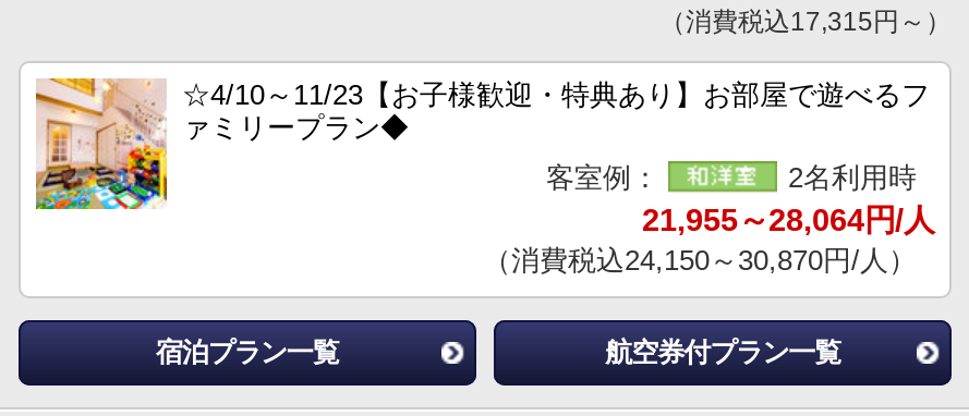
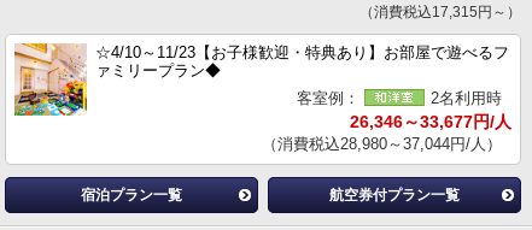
- 21,955～28,064円/人
+ 26,346～33,677円/人

- （消費税込24,150～30,870円/人）
+ （消費税込28,980～37,044円/人）
